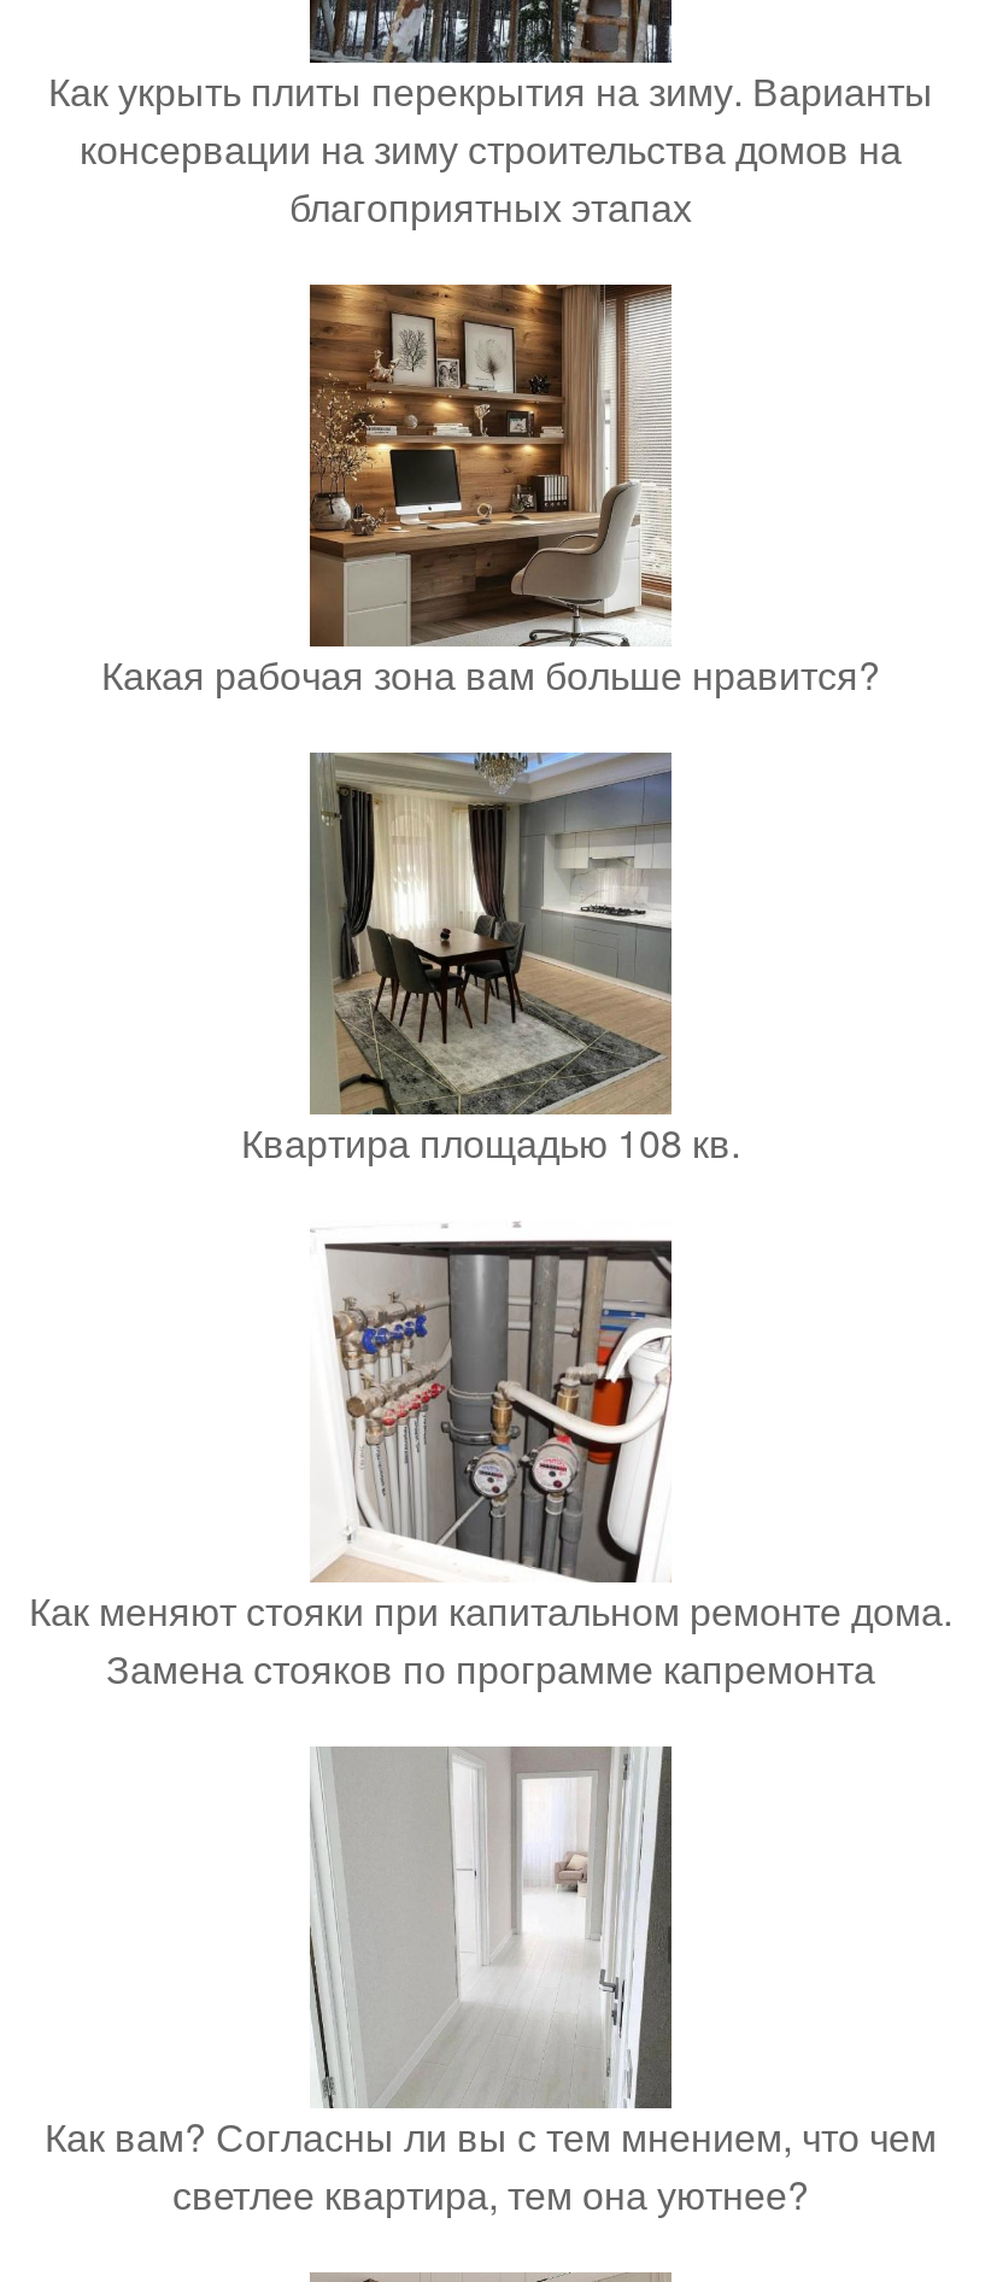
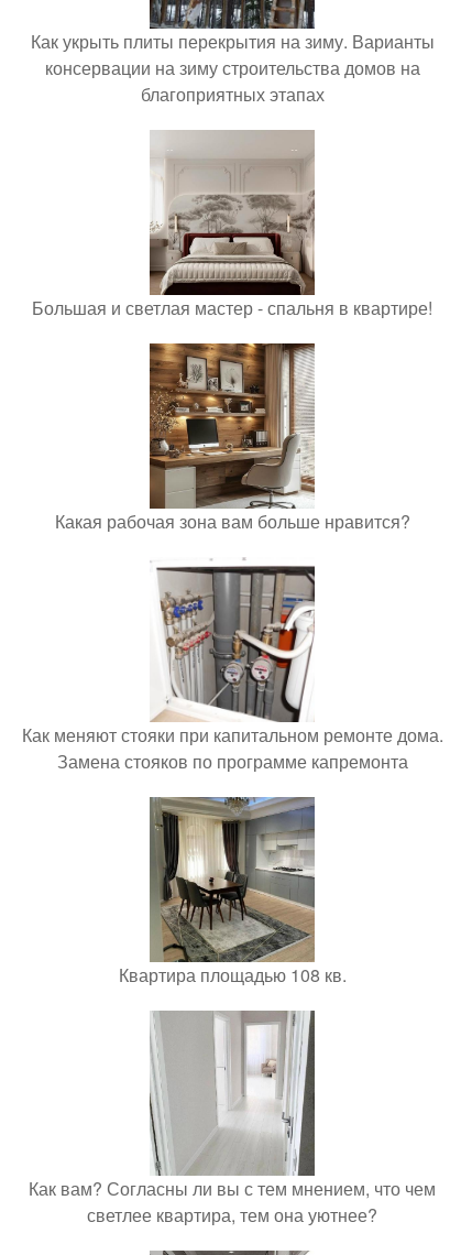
+ [image]
+ Большая и светлая мастер - спальня в квартире!

moved down: [image] | Квартира площадью 108 кв.
